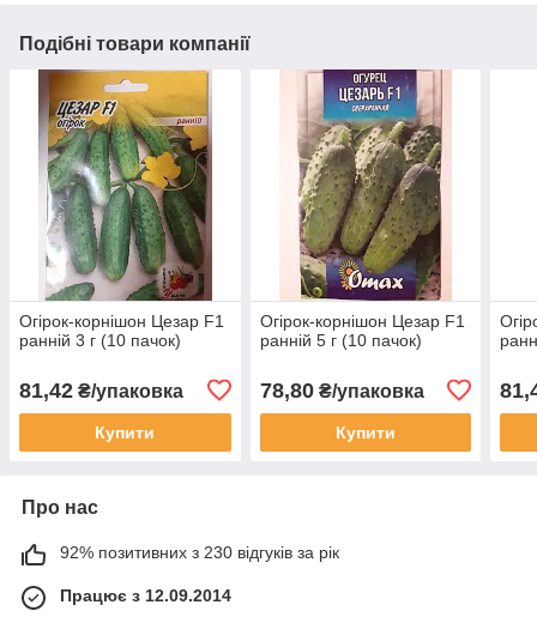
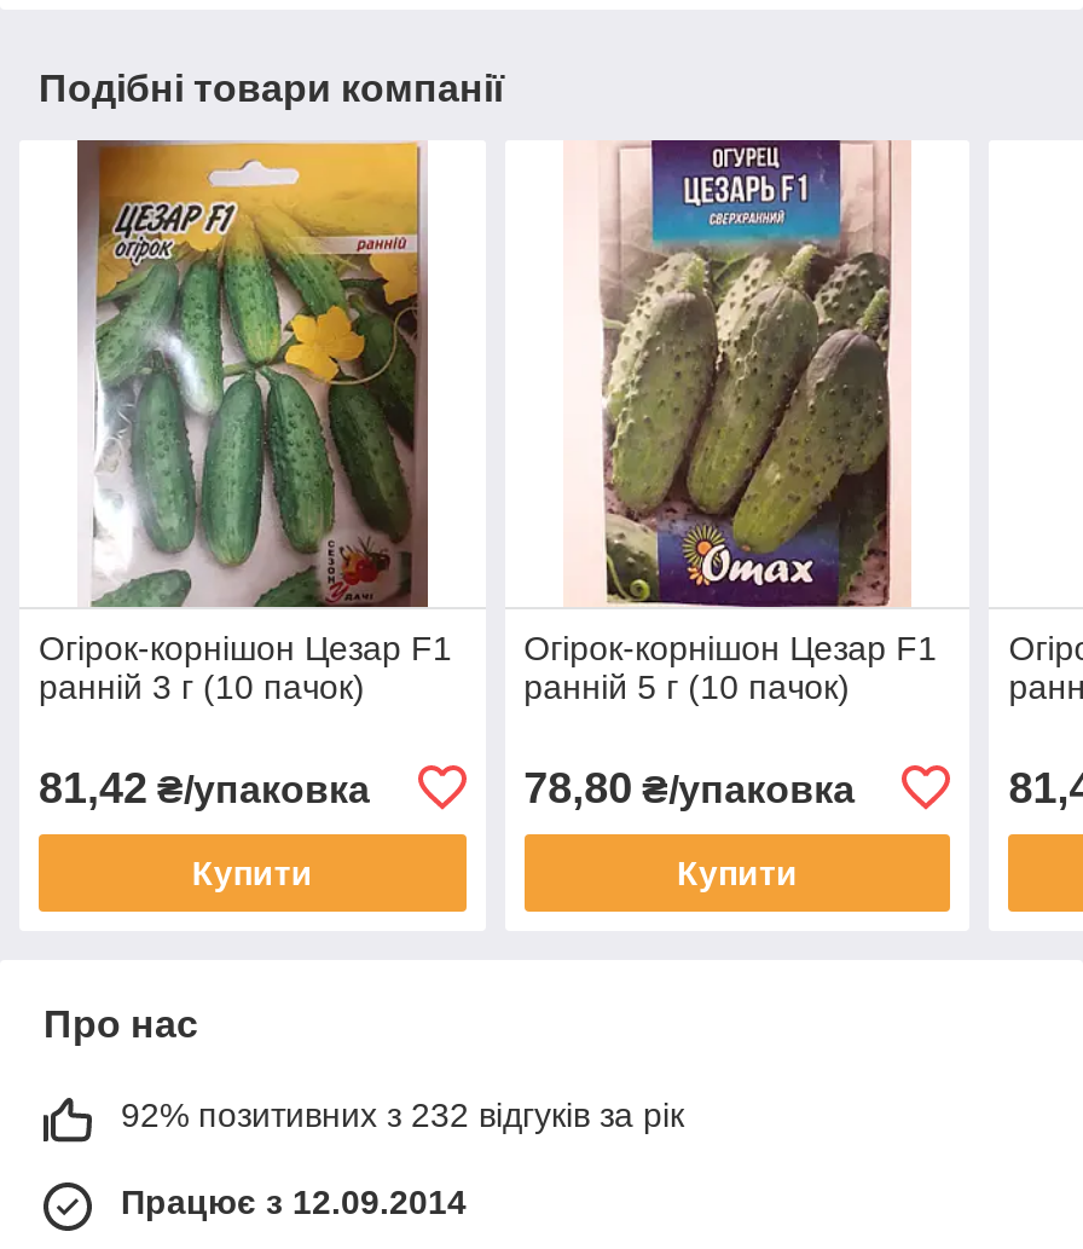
- 92% позитивних з 230 відгуків за рік
+ 92% позитивних з 232 відгуків за рік
